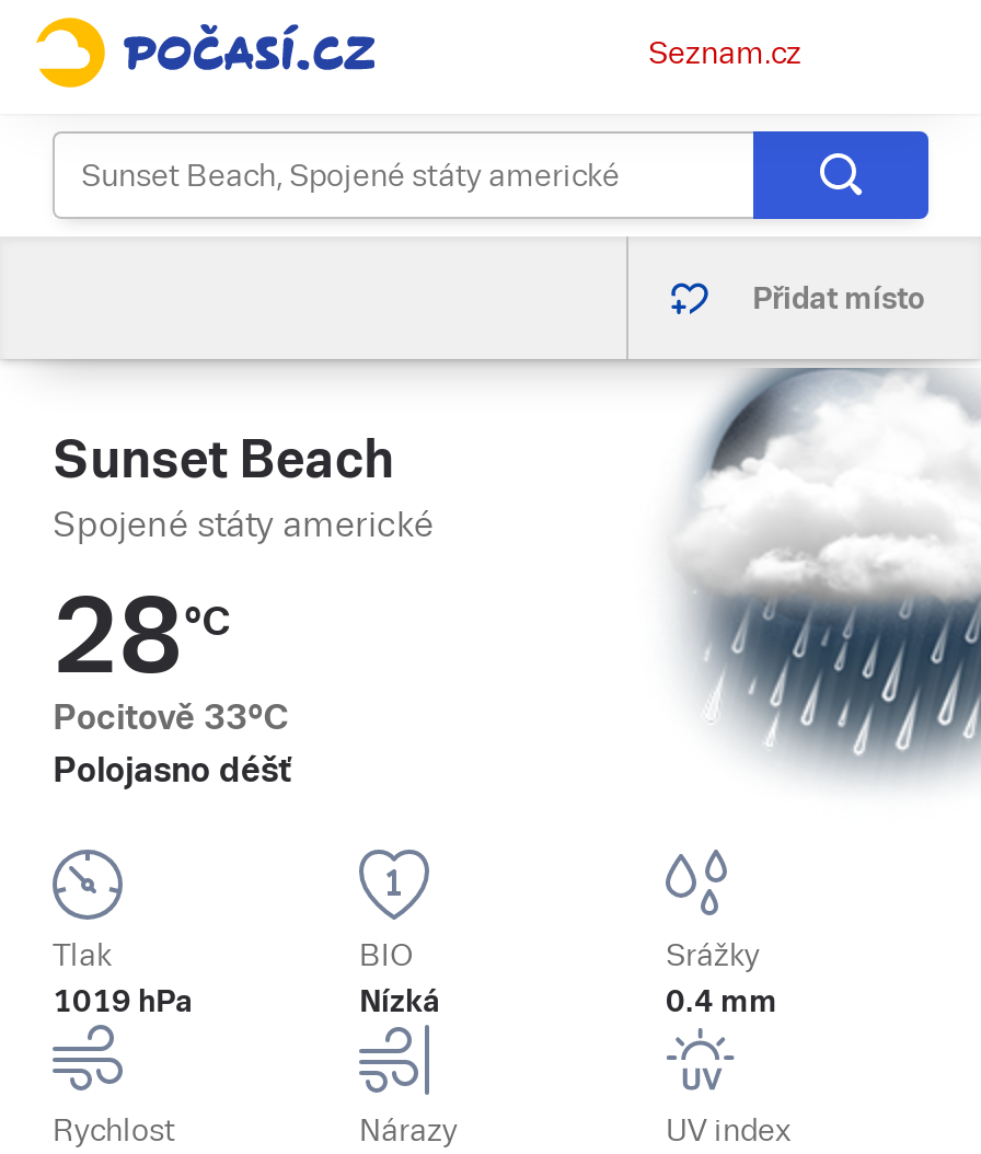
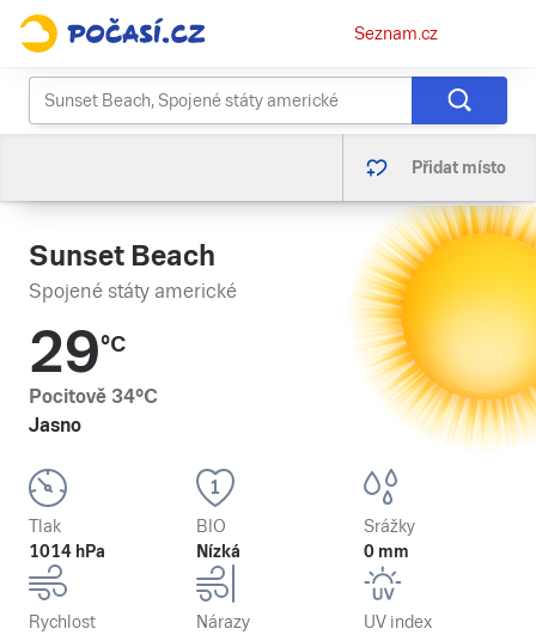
- [image]
+ [image]

- 28°C
- Pocitově 33°C
- Polojasno déšť
+ 29°C
+ Pocitově 34°C
+ Jasno

- 1019 hPa
+ 1014 hPa

- 0.4 mm
+ 0 mm
